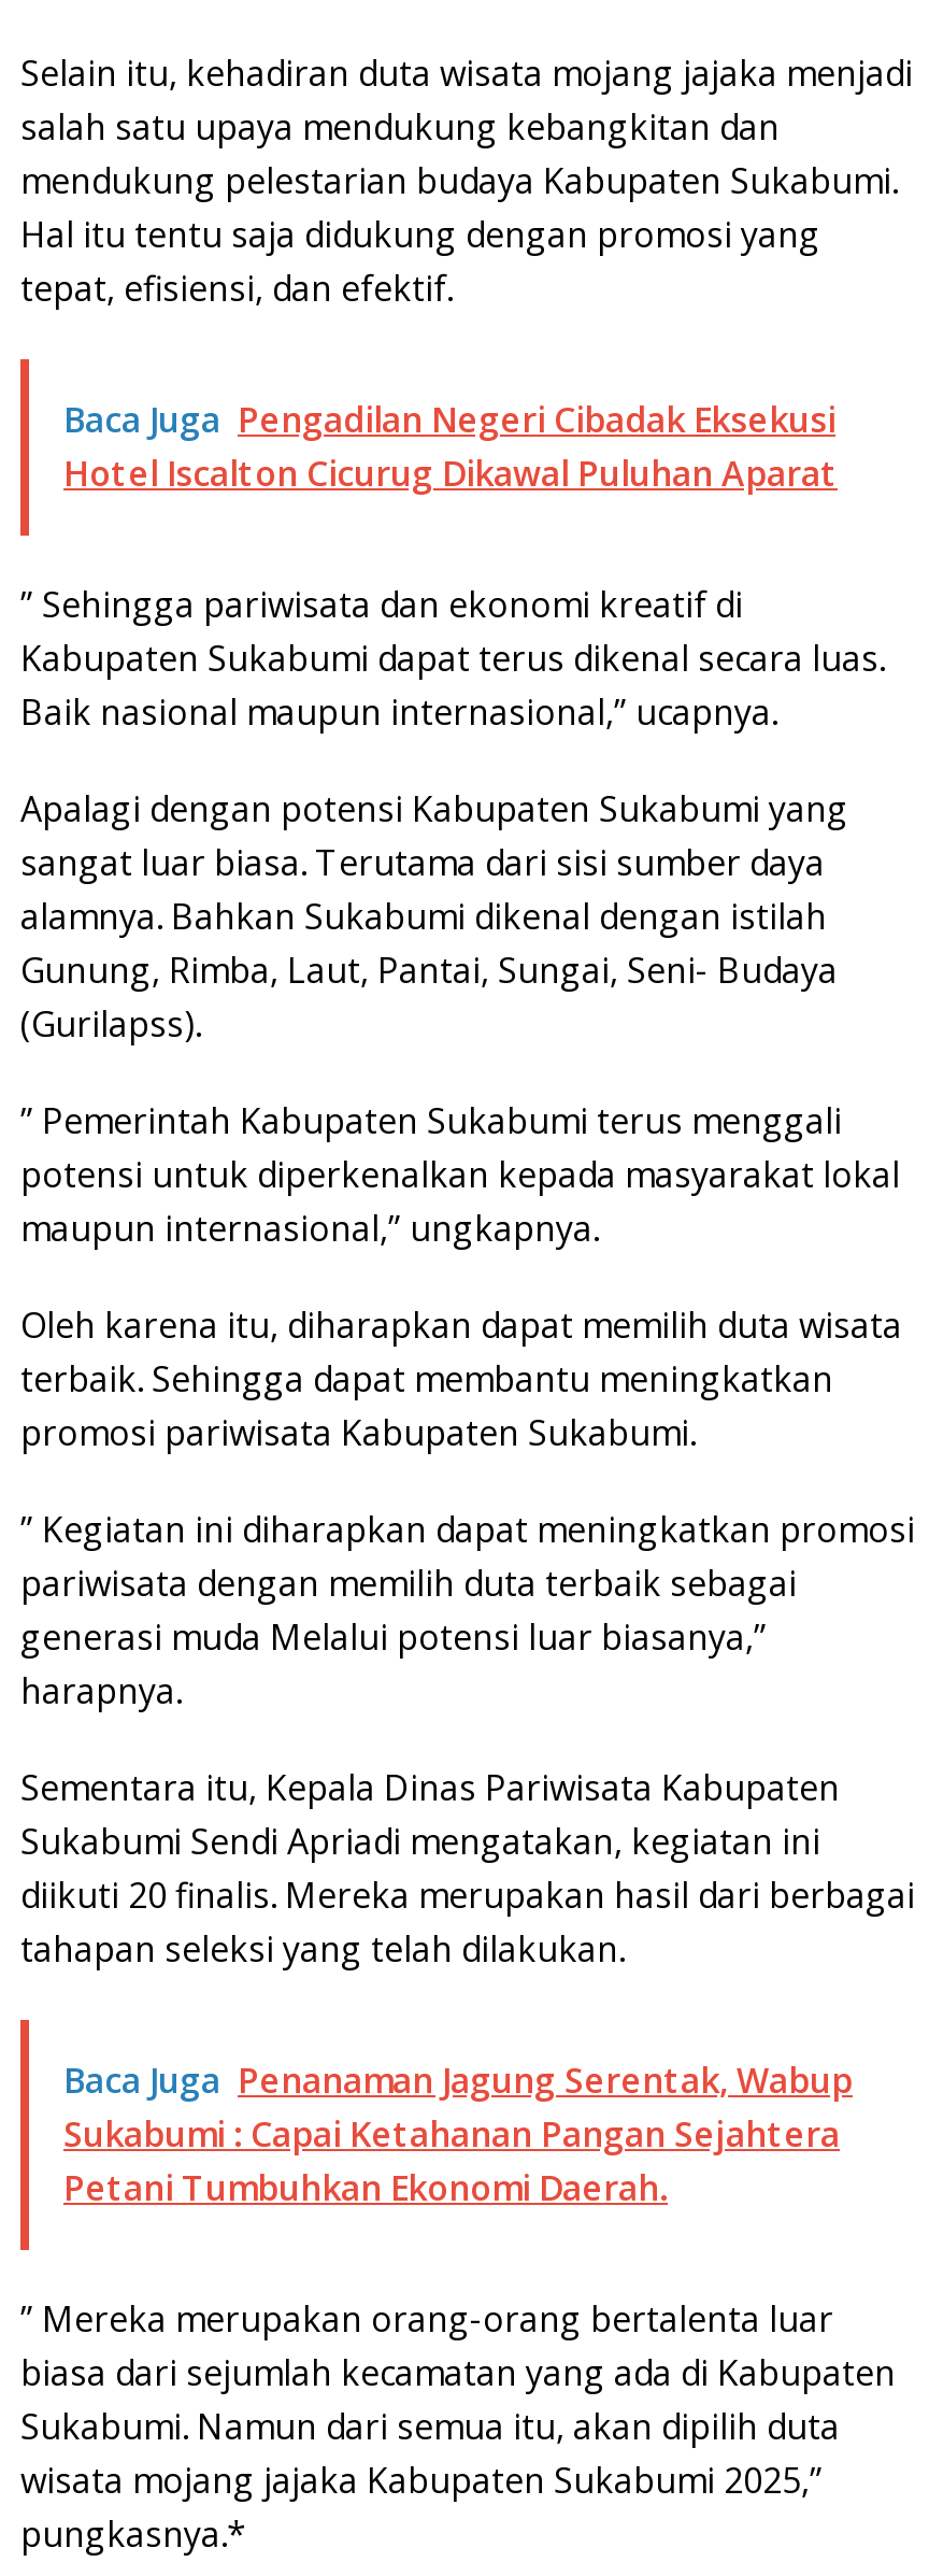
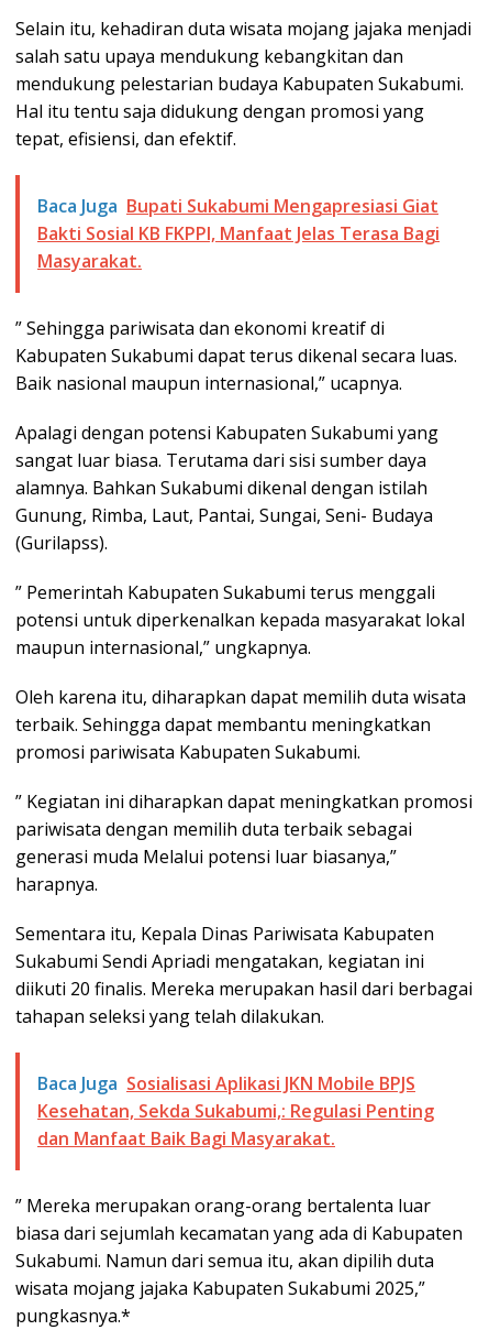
- Baca Juga Pengadilan Negeri Cibadak Eksekusi
- Hotel Iscalton Cicurug Dikawal Puluhan Aparat
+ Baca Juga Bupati Sukabumi Mengapresiasi Giat
+ Bakti Sosial KB FKPPI, Manfaat Jelas Terasa Bagi
+ Masyarakat.

- Baca Juga Penanaman Jagung Serentak, Wabup
- Sukabumi : Capai Ketahanan Pangan Sejahtera
- Petani Tumbuhkan Ekonomi Daerah.
+ Baca Juga Sosialisasi Aplikasi JKN Mobile BPJS
+ Kesehatan, Sekda Sukabumi,: Regulasi Penting
+ dan Manfaat Baik Bagi Masyarakat.
